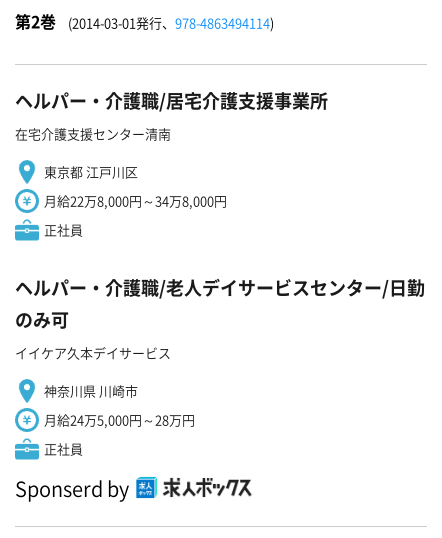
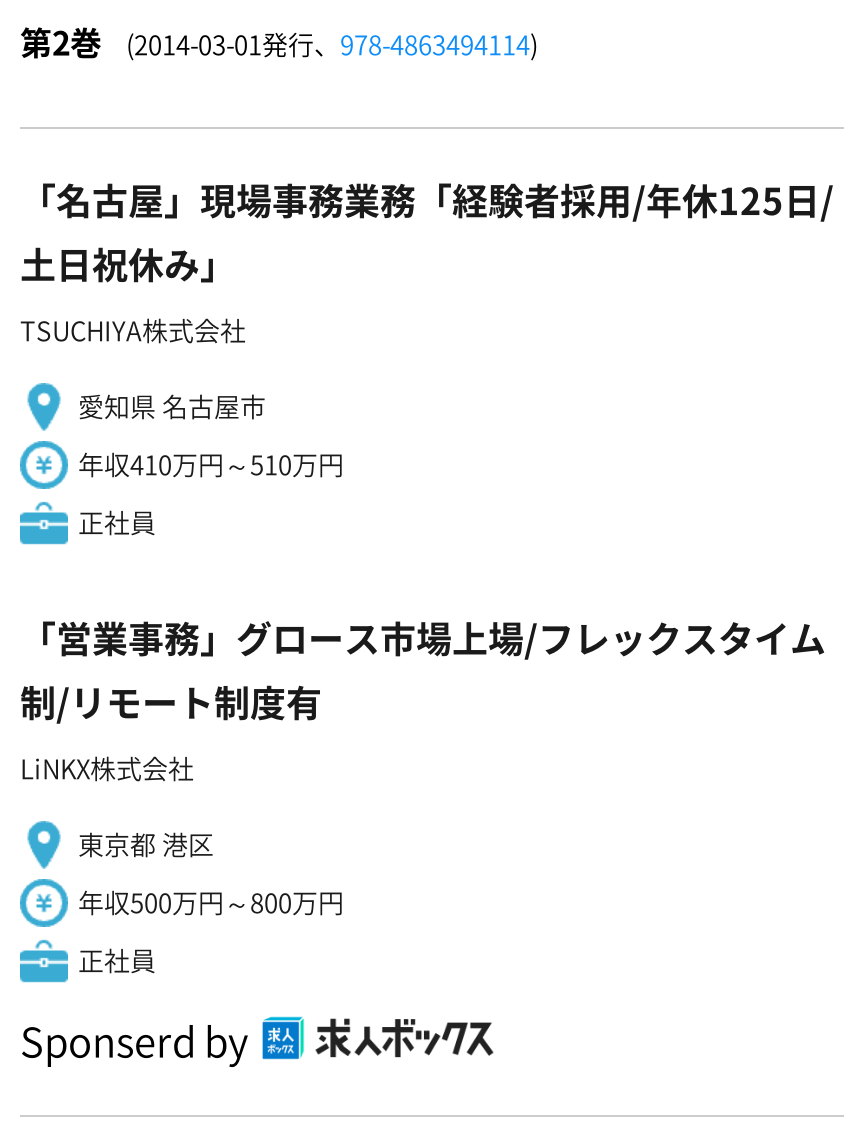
- ヘルパー・介護職/居宅介護支援事業所
- 在宅介護支援センター清南
+ 「名古屋」現場事務業務「経験者採用/年休125日/
+ 土日祝休み」
+ TSUCHIYA株式会社

- 東京都 江戸川区
+ 愛知県 名古屋市

- 月給22万8,000円～34万8,000円
+ 年収410万円～510万円

- ヘルパー・介護職/老人デイサービスセンター/日勤
- のみ可
- イイケア久本デイサービス
+ 「営業事務」グロース市場上場/フレックスタイム
+ 制/リモート制度有
+ LiNKX株式会社

- 神奈川県 川崎市
+ 東京都 港区

- 月給24万5,000円～28万円
+ 年収500万円～800万円
